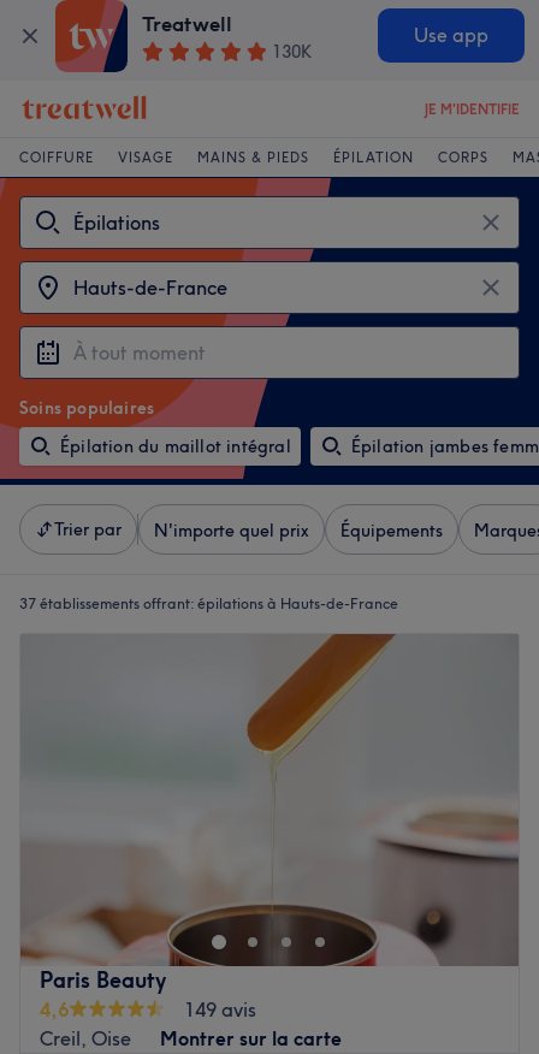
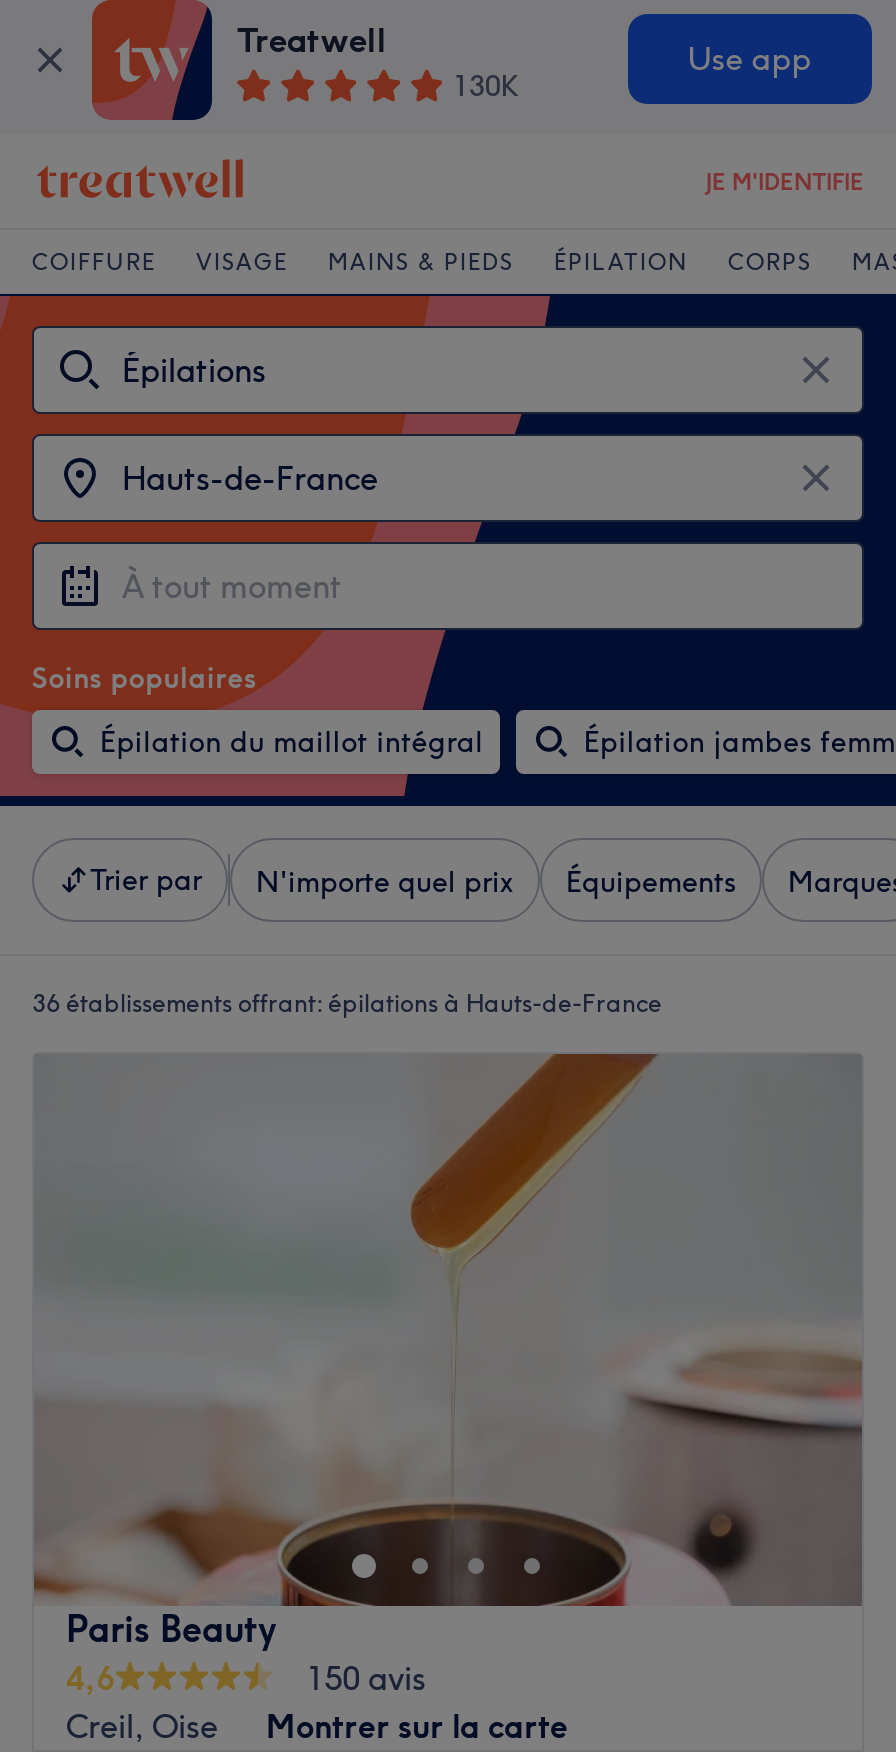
- 37 établissements offrant: épilations à Hauts-de-France
+ 36 établissements offrant: épilations à Hauts-de-France

- 149 avis
+ 150 avis
